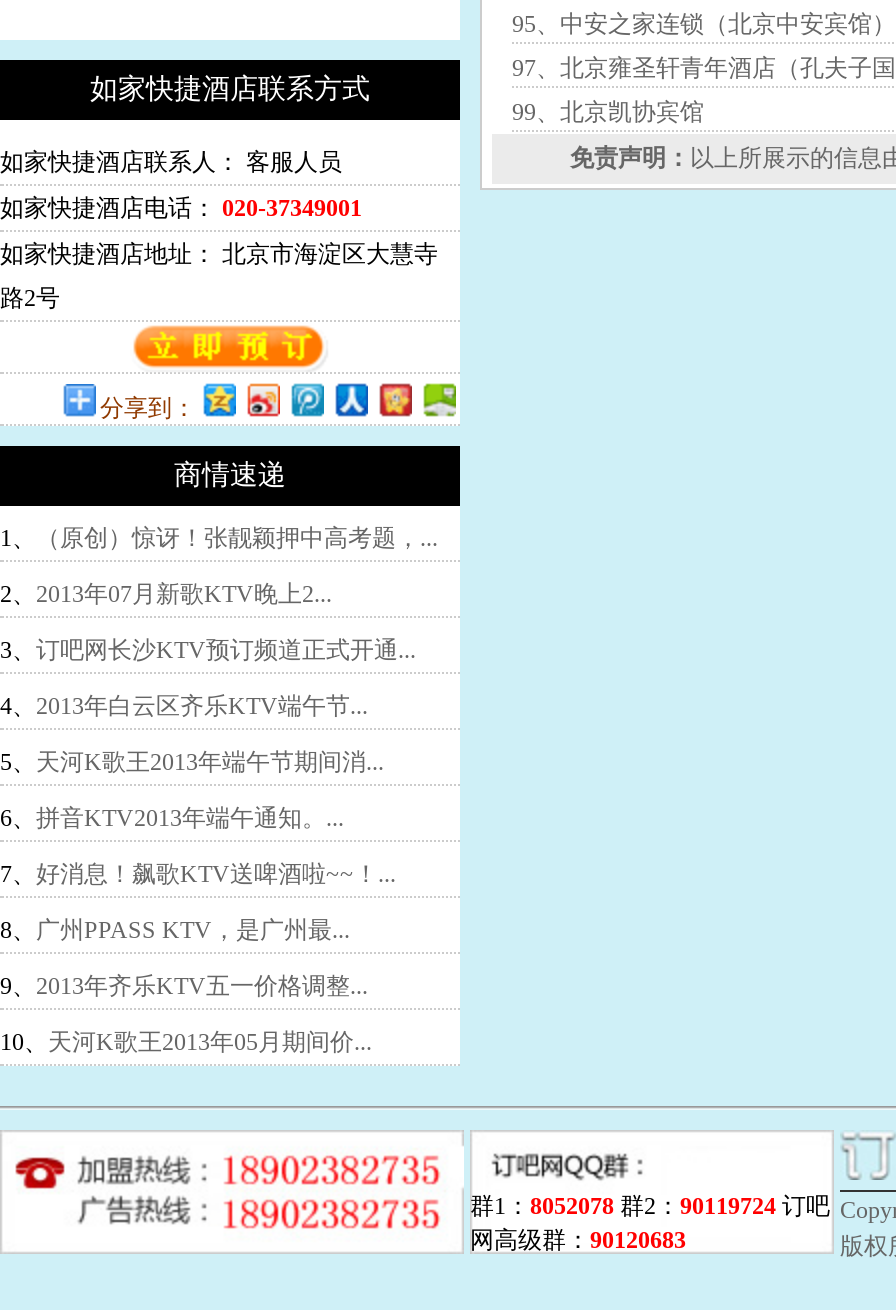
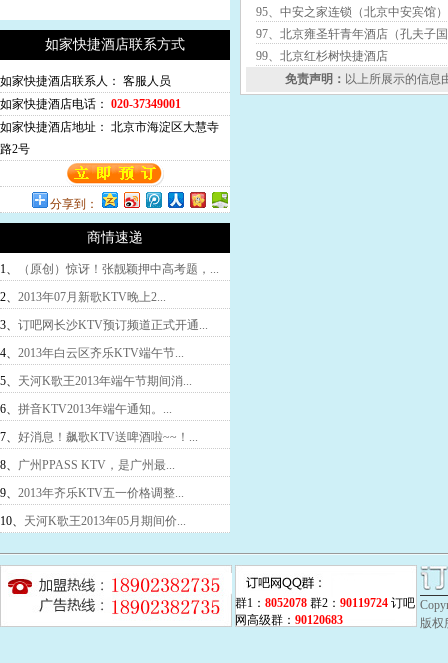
- 99、北京凯协宾馆
+ 99、北京红杉树快捷酒店
